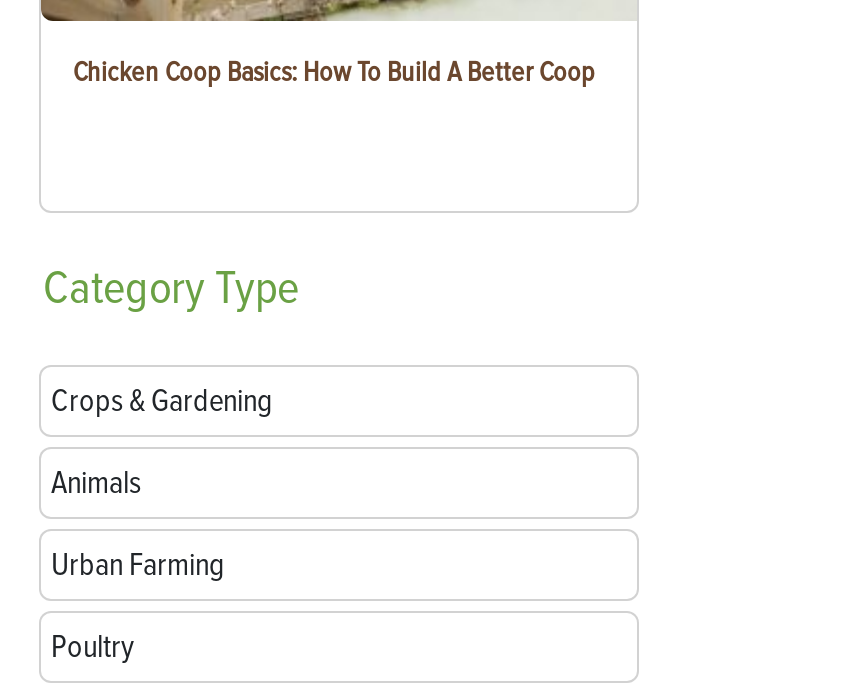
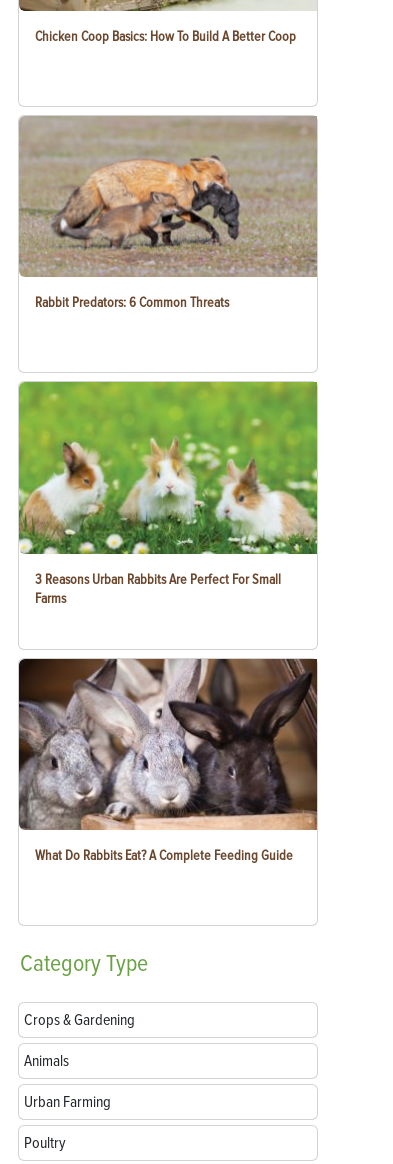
+ [image]
+ 3 Reasons Urban Rabbits Are Perfect For Small
+ Farms

+ [image]
+ What Do Rabbits Eat? A Complete Feeding Guide

+ [image]
+ Rabbit Predators: 6 Common Threats
